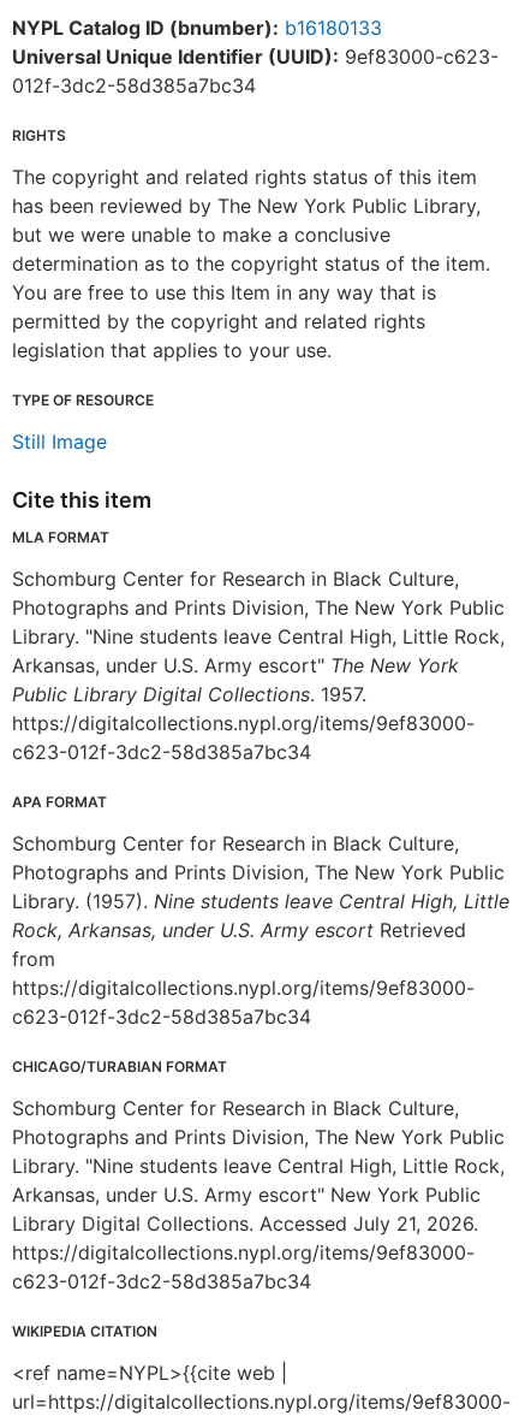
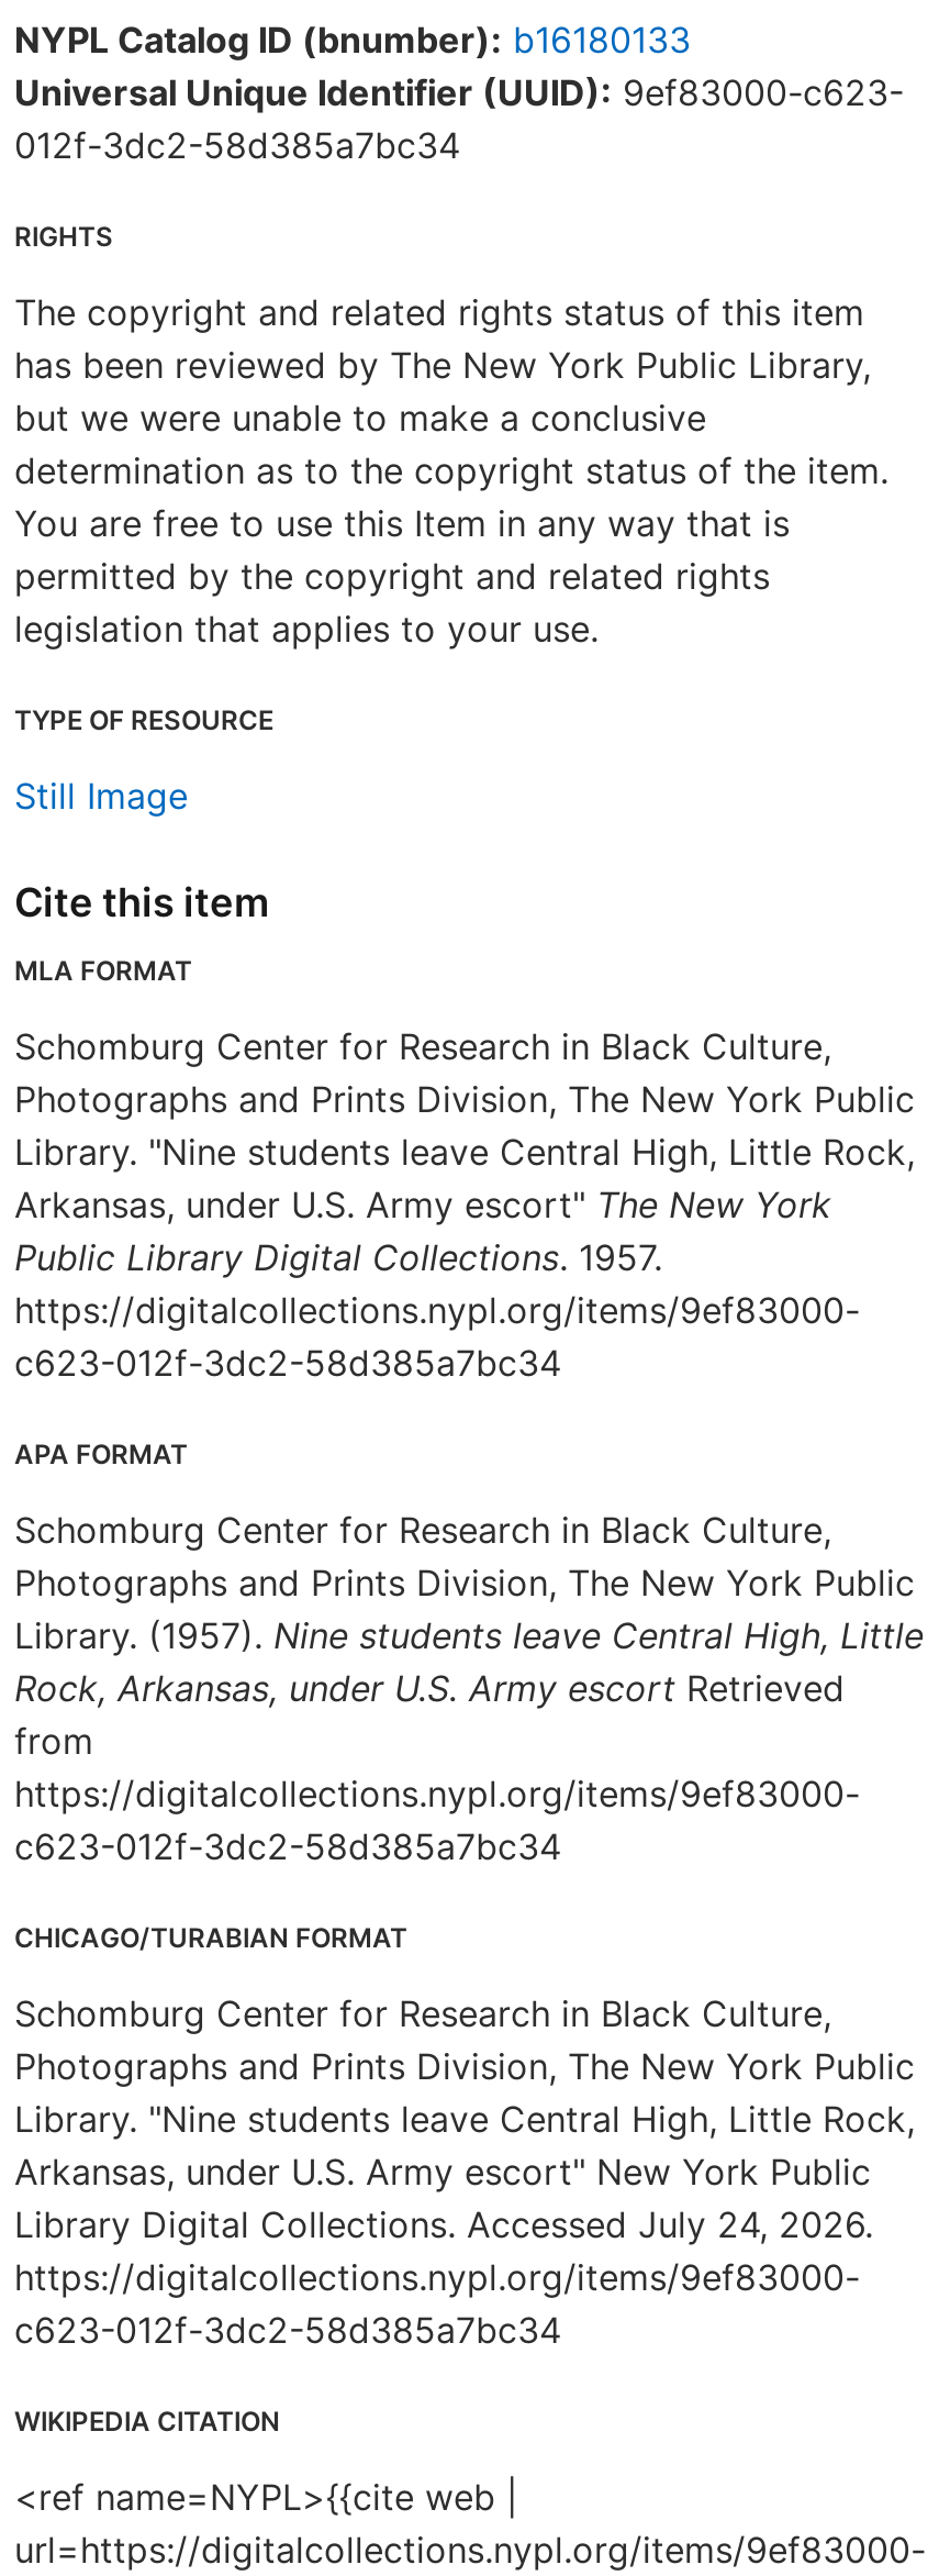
- Library Digital Collections. Accessed July 21, 2026.
+ Library Digital Collections. Accessed July 24, 2026.
